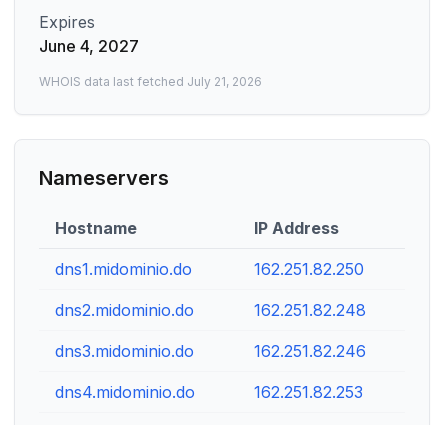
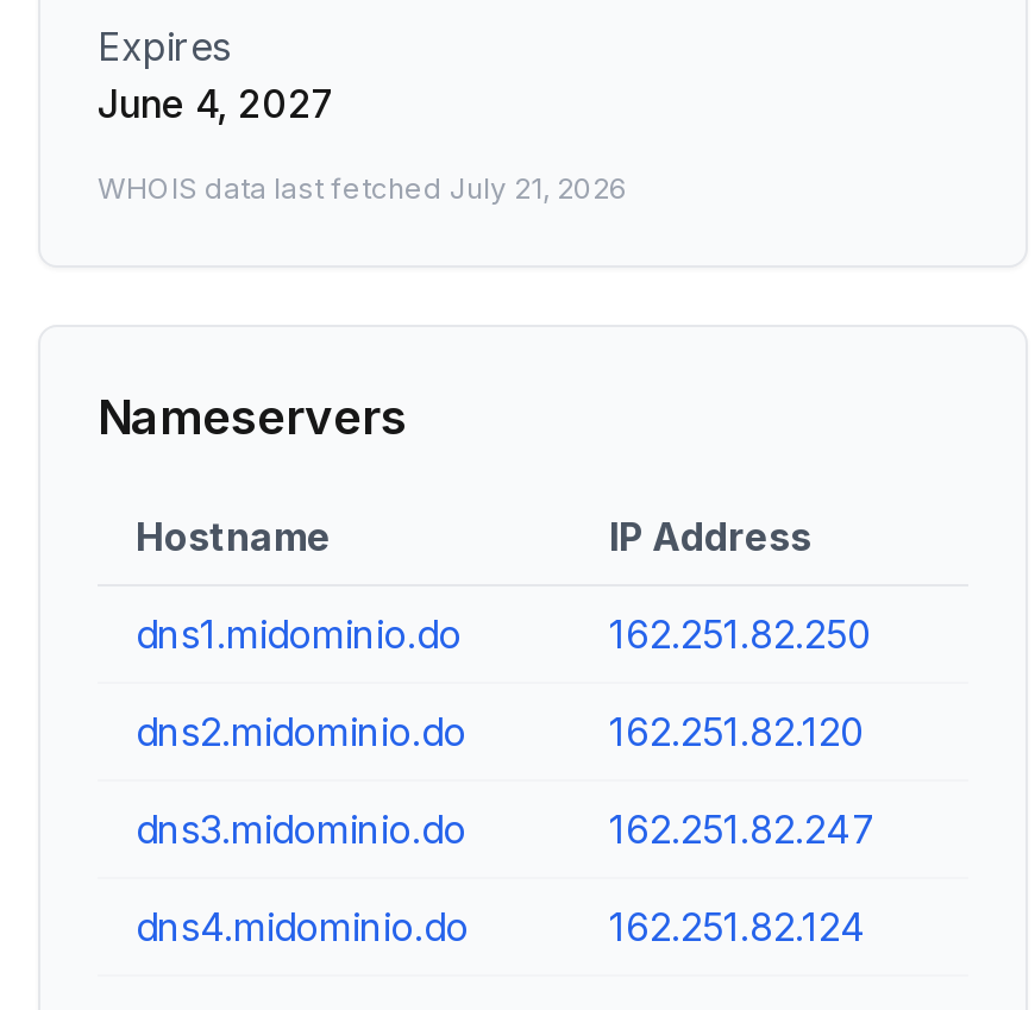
- 162.251.82.248
+ 162.251.82.120

- 162.251.82.246
+ 162.251.82.247

- 162.251.82.253
+ 162.251.82.124
